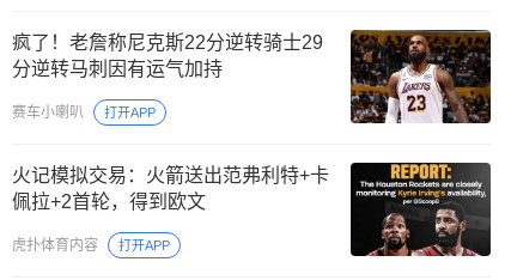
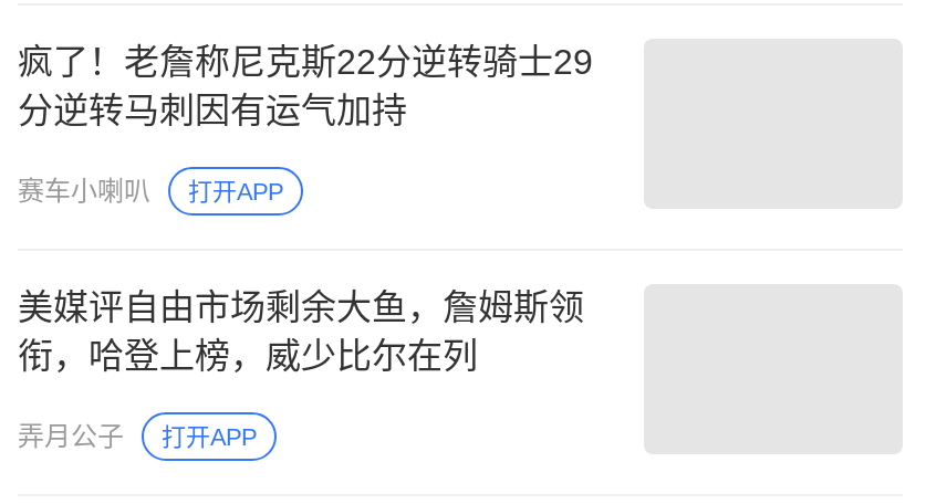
- [image]

- 火记模拟交易：火箭送出范弗利特+卡
- 佩拉+2首轮，得到欧文
+ 美媒评自由市场剩余大鱼，詹姆斯领
+ 衔，哈登上榜，威少比尔在列

- [image]

- 虎扑体育内容
+ 弄月公子
